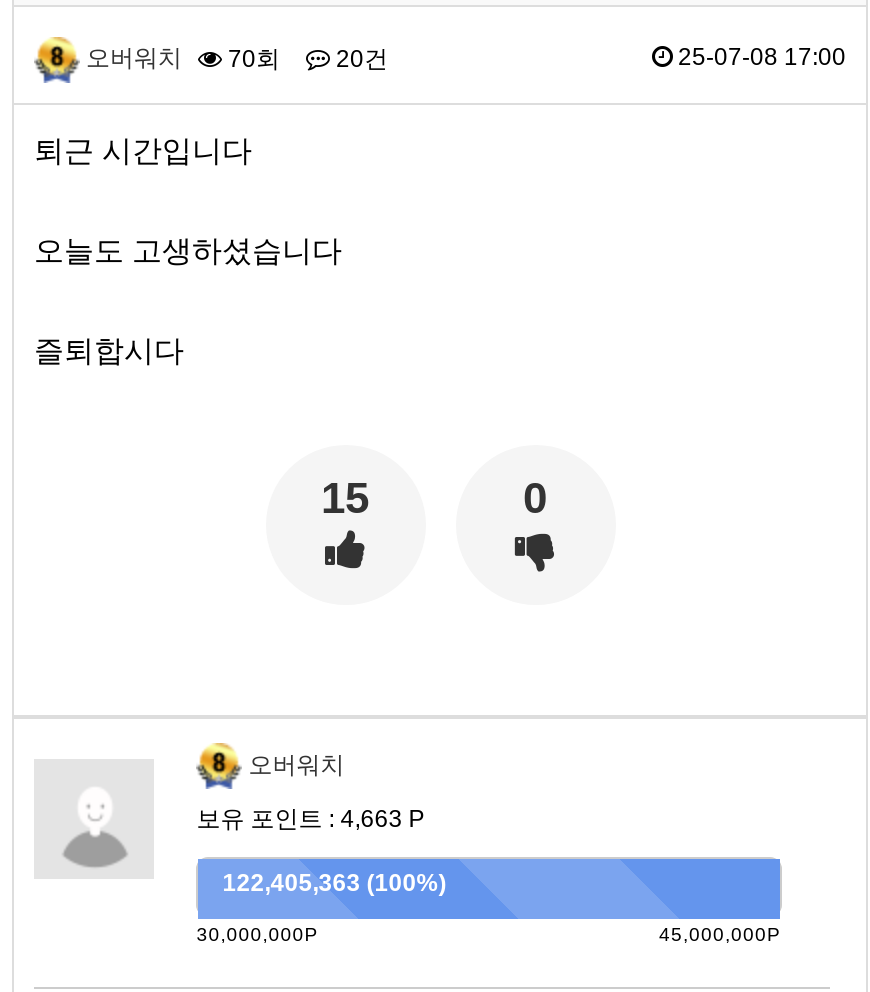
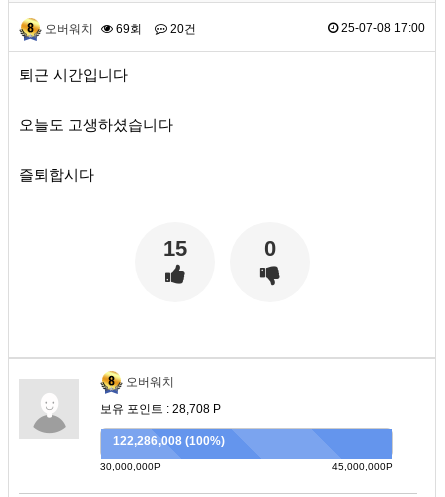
- 오버워치 70회 20건
+ 오버워치 69회 20건

- 보유 포인트 : 4,663 P
+ 보유 포인트 : 28,708 P

- 122,405,363 (100%)
+ 122,286,008 (100%)
